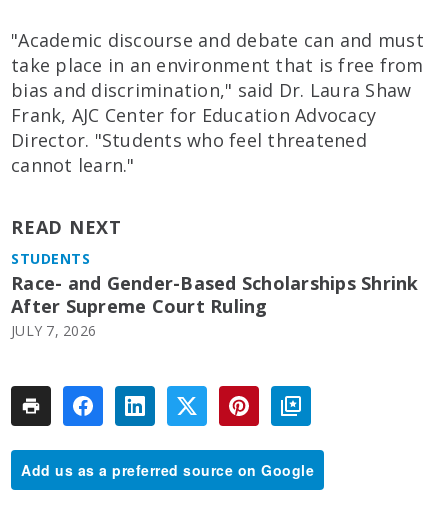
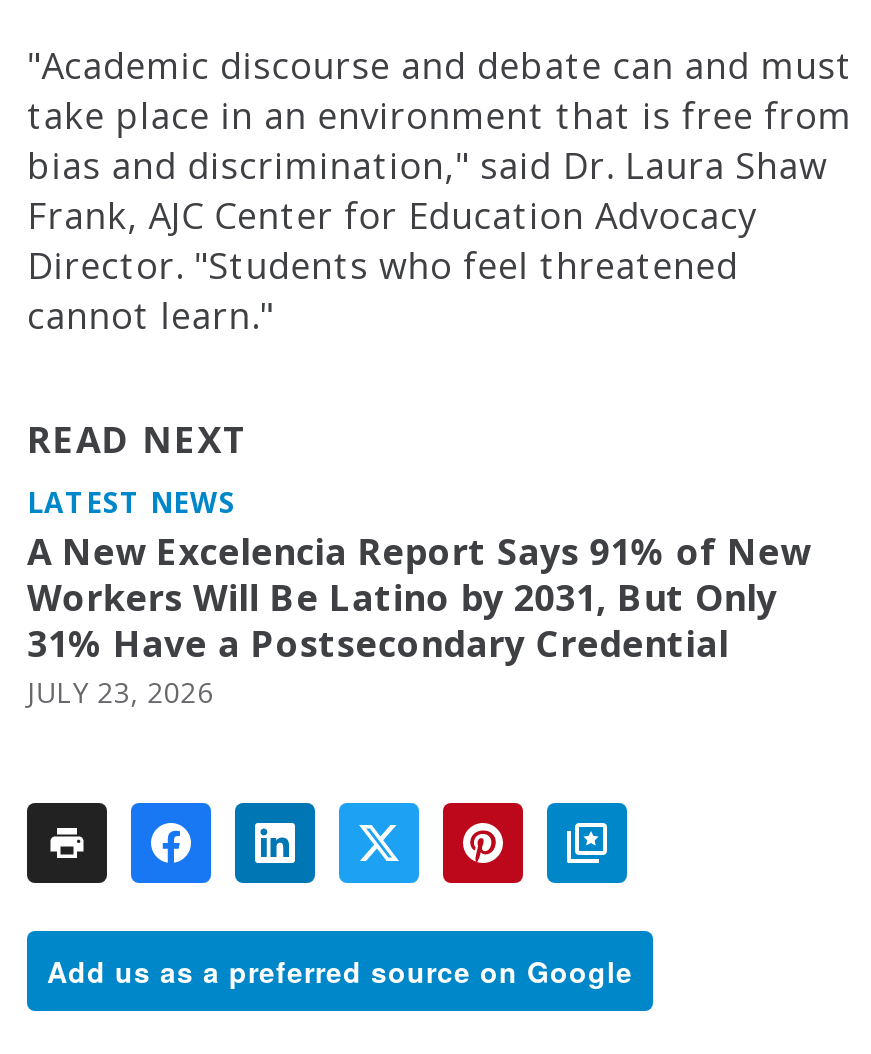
- STUDENTS
- Race- and Gender-Based Scholarships Shrink
- After Supreme Court Ruling
- JULY 7, 2026
+ LATEST NEWS
+ A New Excelencia Report Says 91% of New
+ Workers Will Be Latino by 2031, But Only
+ 31% Have a Postsecondary Credential
+ JULY 23, 2026
